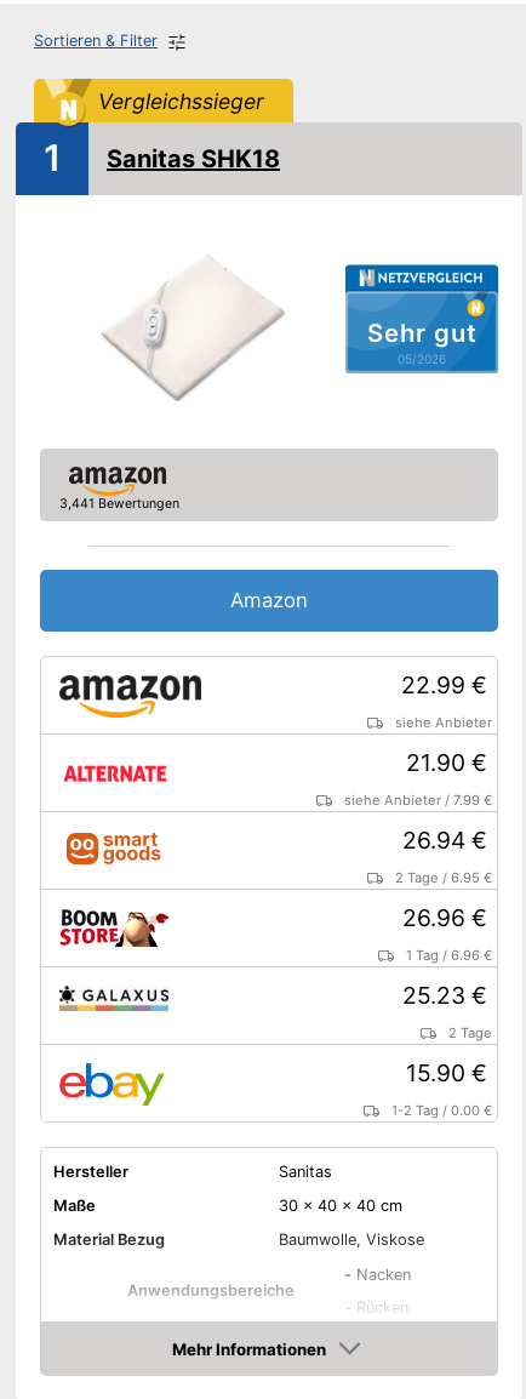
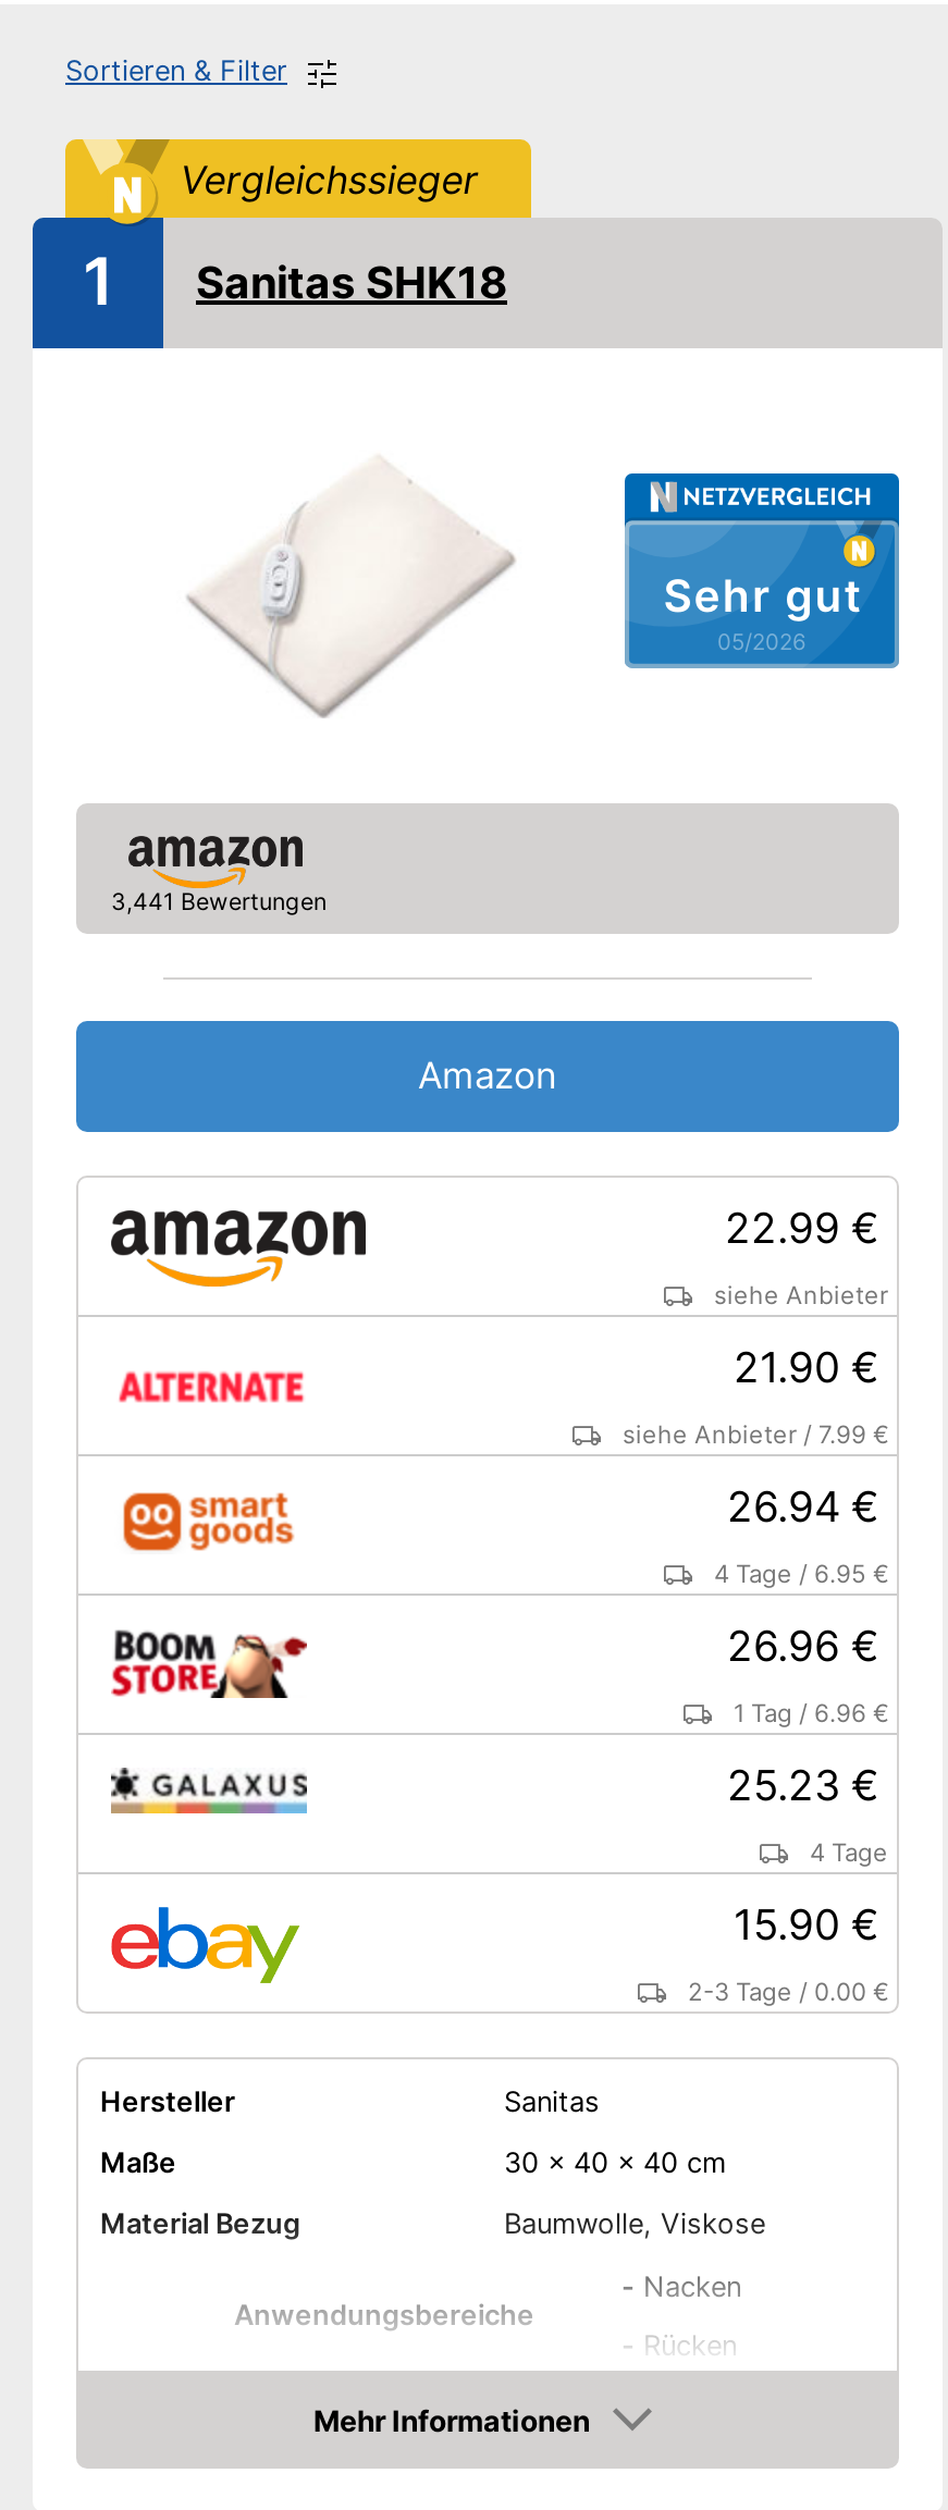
- 2 Tage / 6.95 €
+ 4 Tage / 6.95 €

- 2 Tage
+ 4 Tage

- 1-2 Tag / 0.00 €
+ 2-3 Tage / 0.00 €
